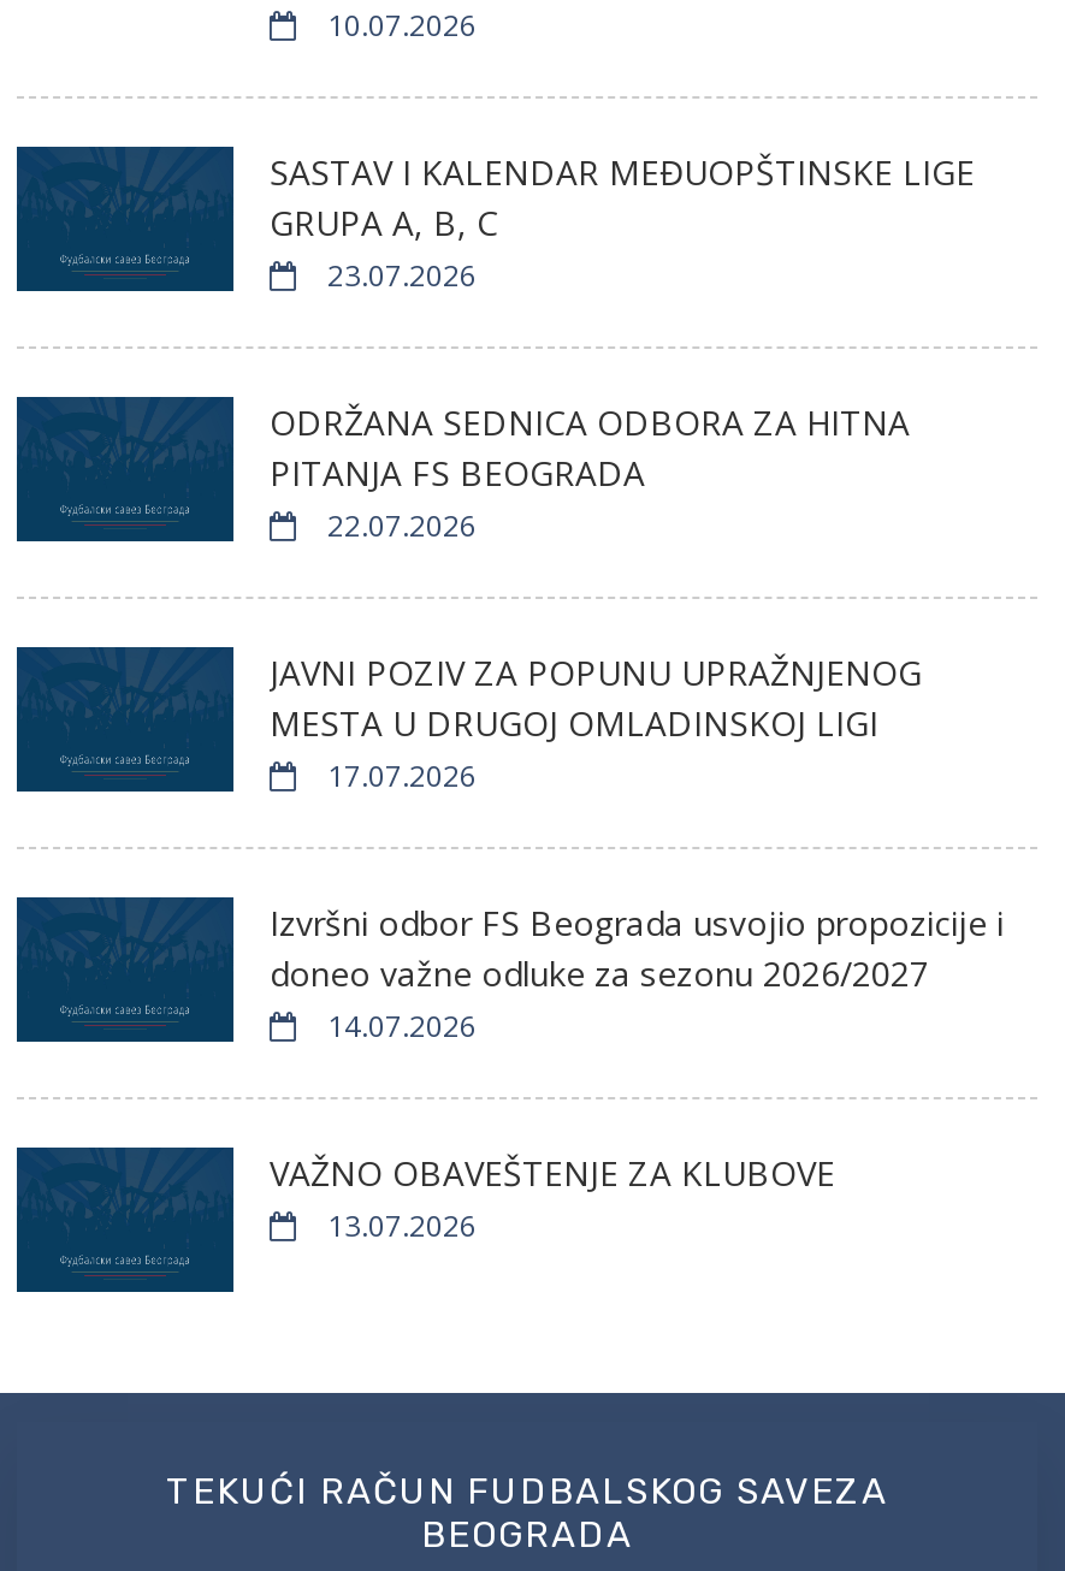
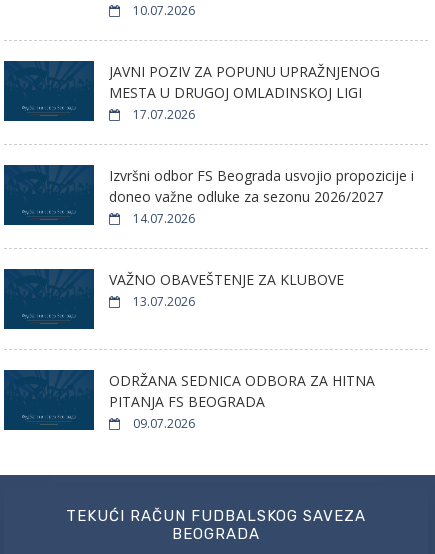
- SASTAV I KALENDAR MEĐUOPŠTINSKE LIGE
- GRUPA A, B, C
- 23.07.2026
- 22.07.2026

moved down: ODRŽANA SEDNICA ODBORA ZA HITNA | PITANJA FS BEOGRADA

moved up: JAVNI POZIV ZA POPUNU UPRAŽNJENOG | MESTA U DRUGOJ OMLADINSKOJ LIGI | 17.07.2026 | Izvršni odbor FS Beograda usvojio propozicije i | doneo važne odluke za sezonu 2026/2027 | 14.07.2026 | VAŽNO OBAVEŠTENJE ZA KLUBOVE | 13.07.2026

+ 09.07.2026
